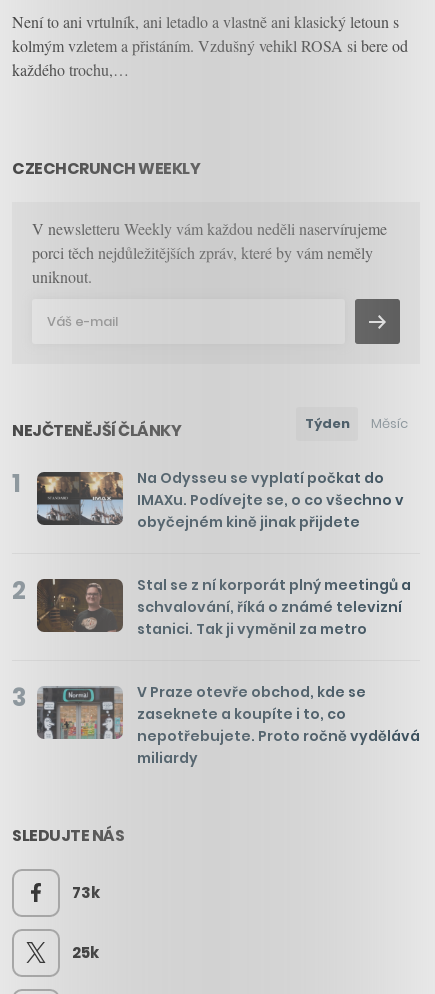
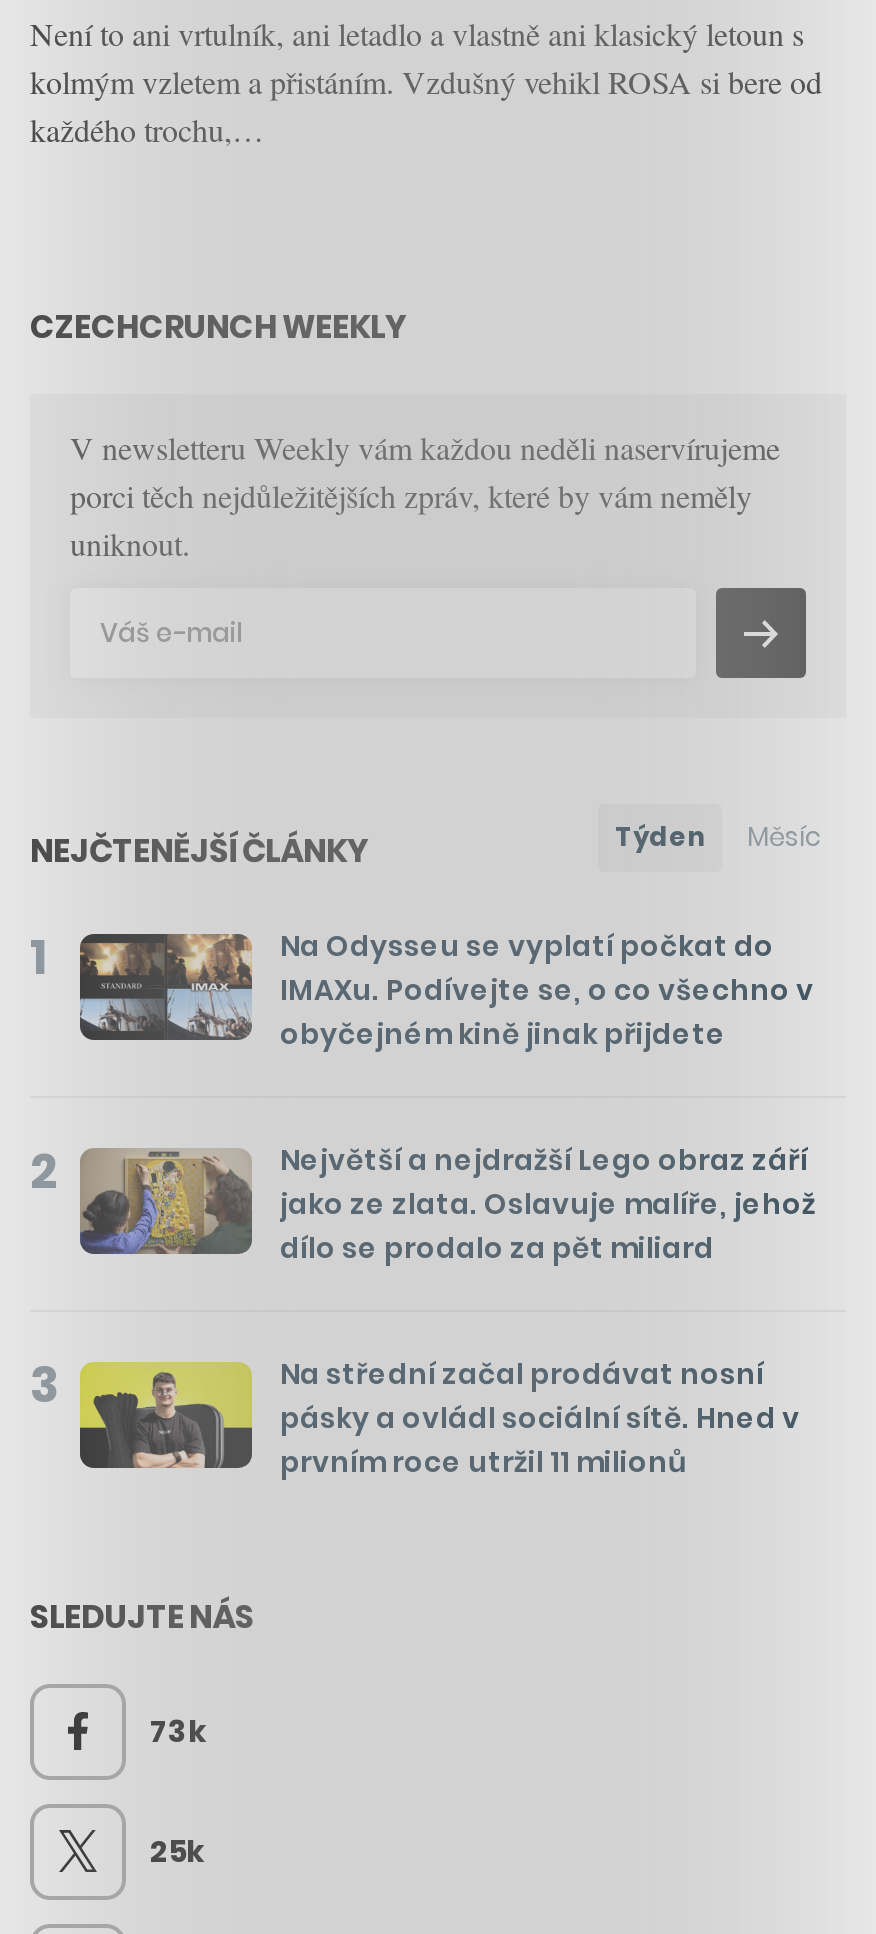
- [image]
- Stal se z ní korporát plný meetingů a
- schvalování, říká o známé televizní
- stanici. Tak ji vyměnil za metro
+ [image]
+ Největší a nejdražší Lego obraz září
+ jako ze zlata. Oslavuje malíře, jehož
+ dílo se prodalo za pět miliard

- [image]
- V Praze otevře obchod, kde se
- zaseknete a koupíte i to, co
- nepotřebujete. Proto ročně vydělává
- miliardy
+ [image]
+ Na střední začal prodávat nosní
+ pásky a ovládl sociální sítě. Hned v
+ prvním roce utržil 11 milionů
